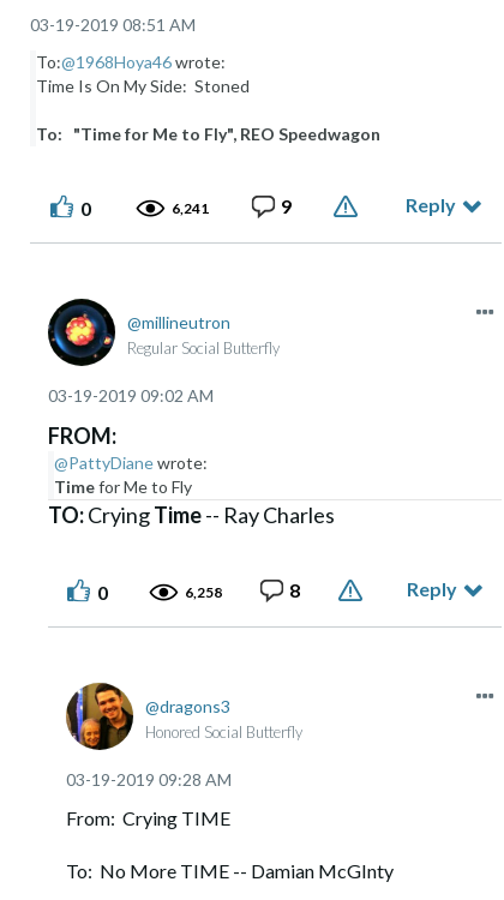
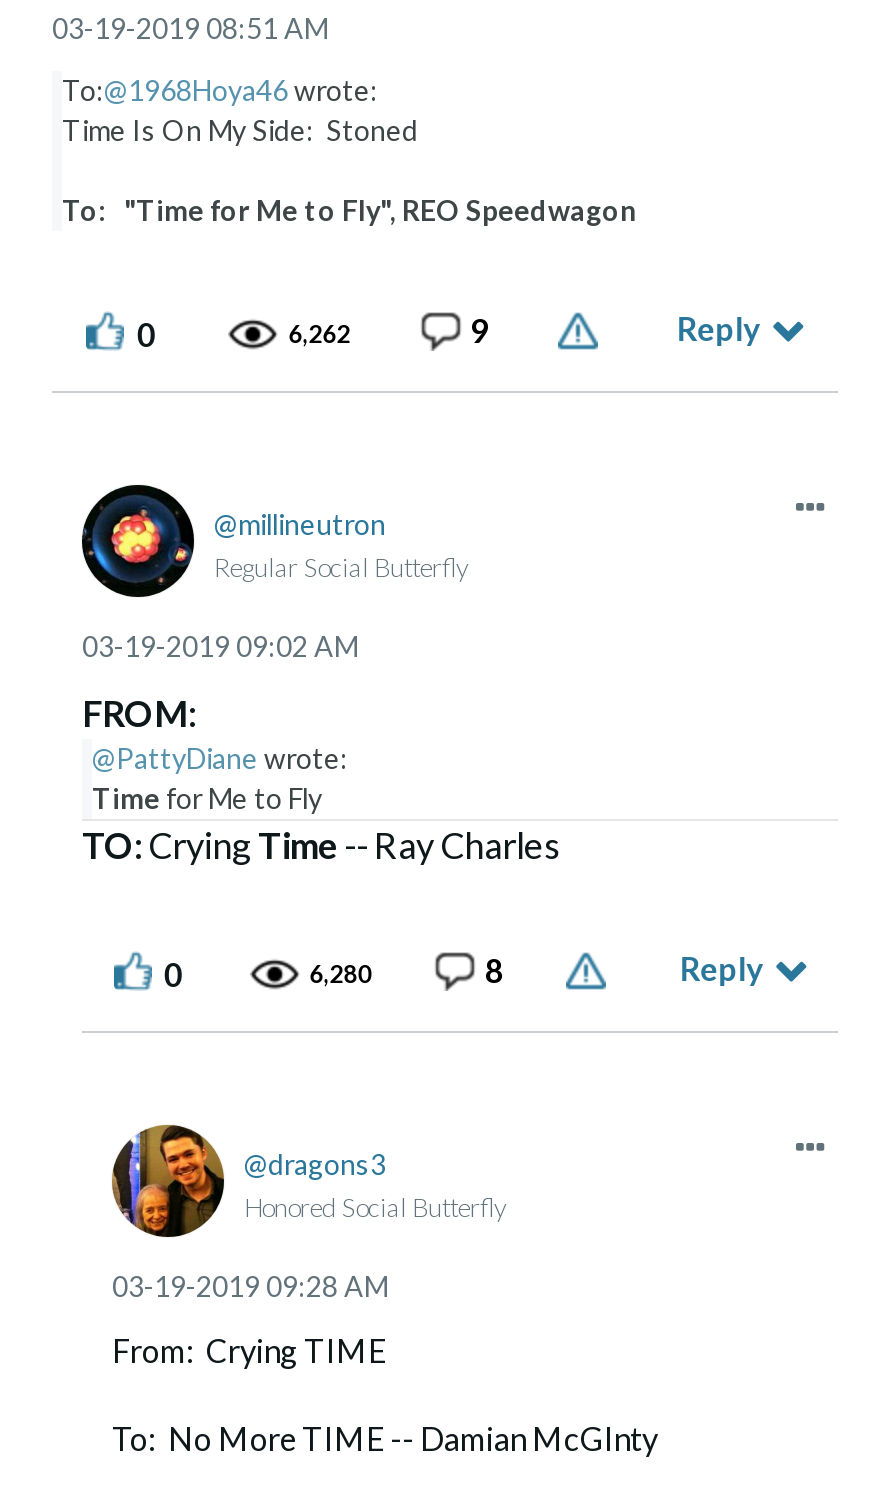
- 6,241
+ 6,262

- 6,258
+ 6,280
